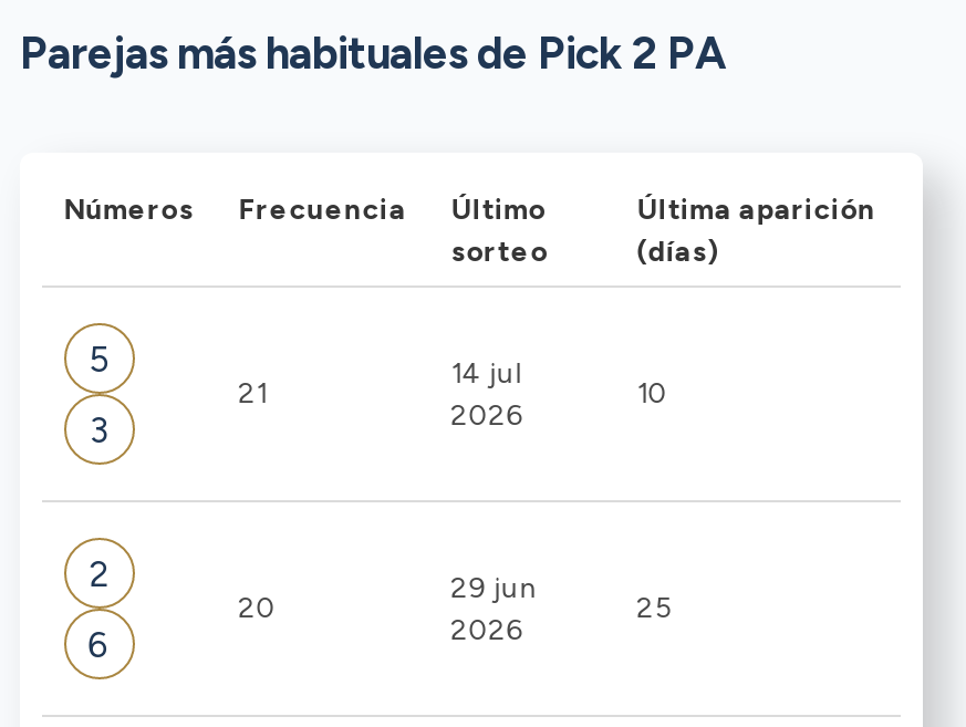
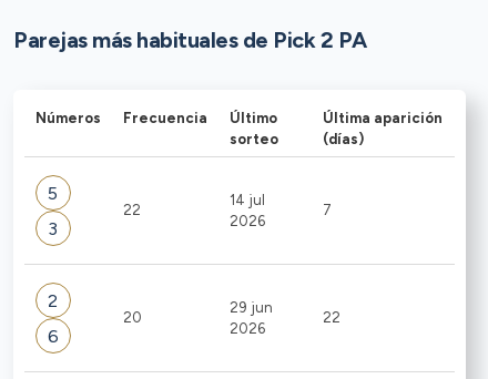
- 21
+ 22

- 10
+ 7

- 25
+ 22
